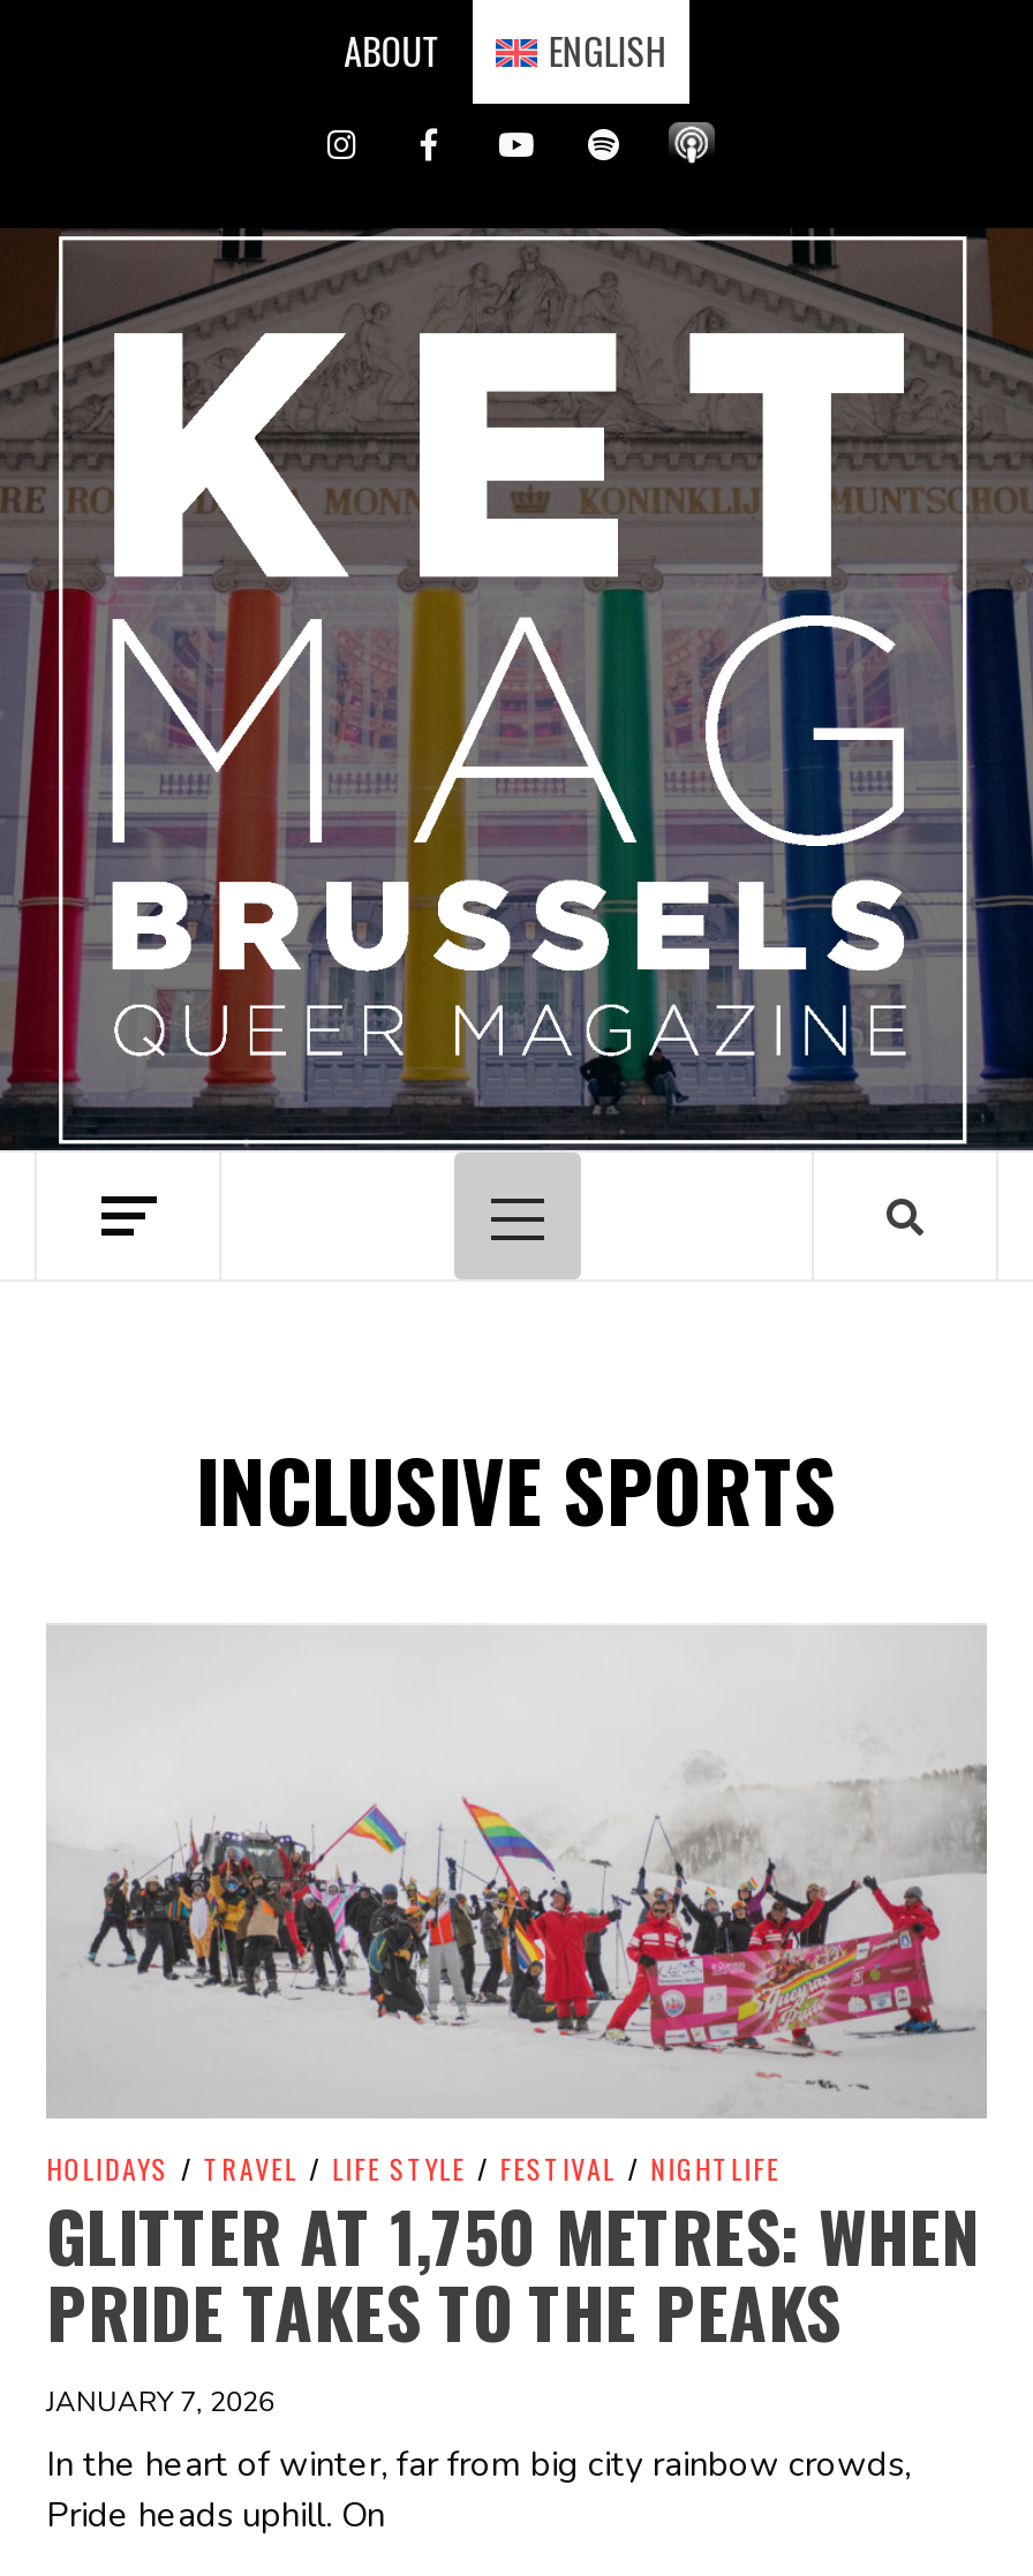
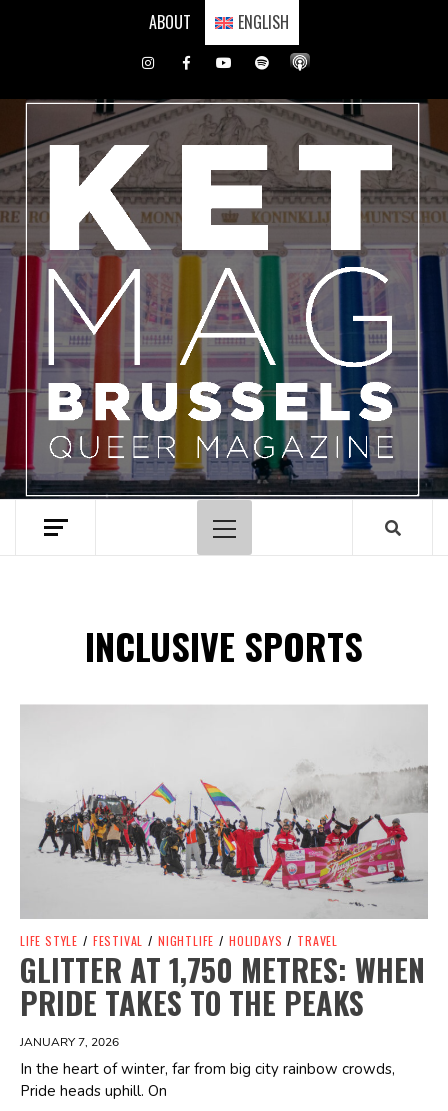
- HOLIDAYS / TRAVEL / LIFE STYLE / FESTIVAL / NIGHTLIFE
+ LIFE STYLE / FESTIVAL / NIGHTLIFE / HOLIDAYS / TRAVEL
